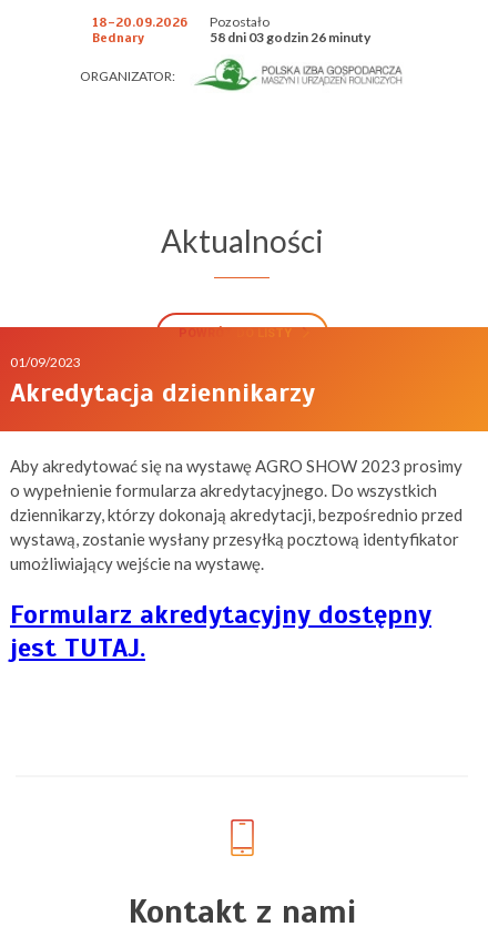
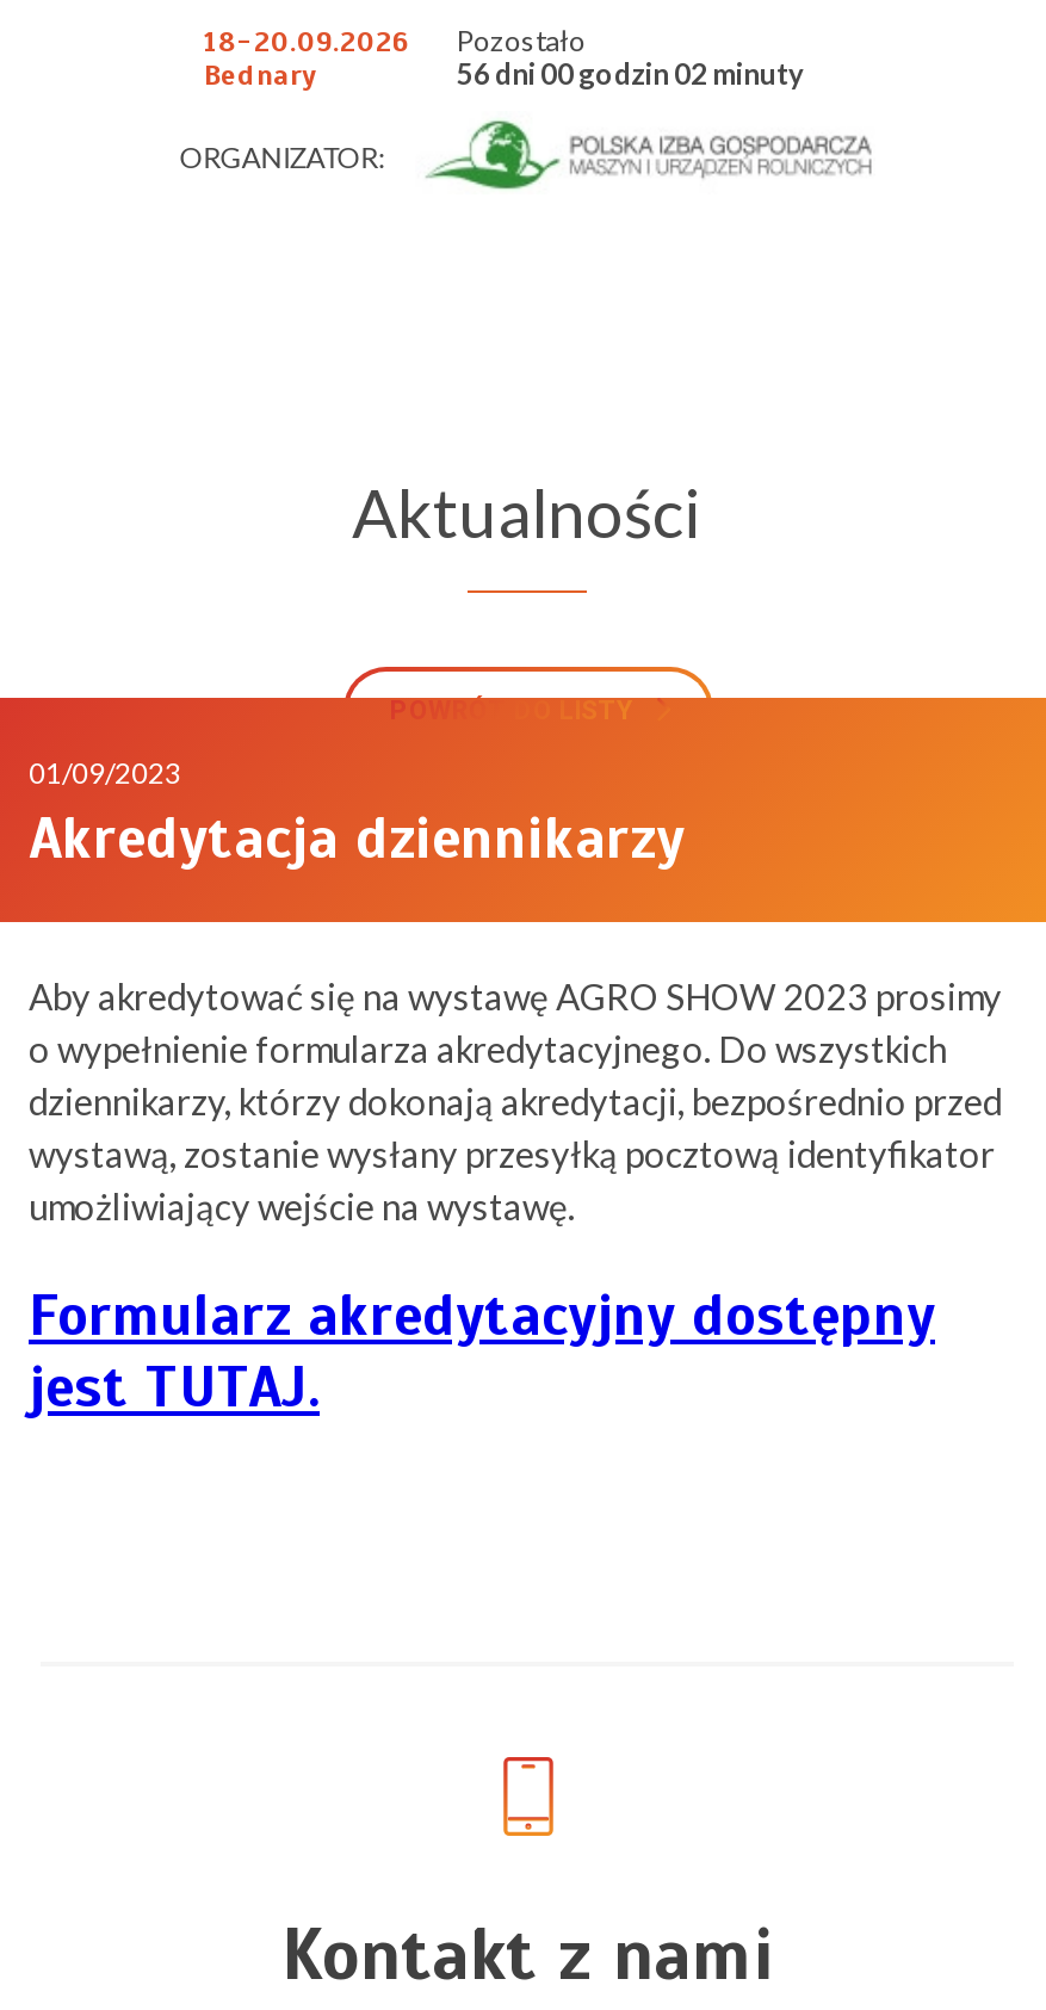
- 58 dni 03 godzin 26 minuty
+ 56 dni 00 godzin 02 minuty
